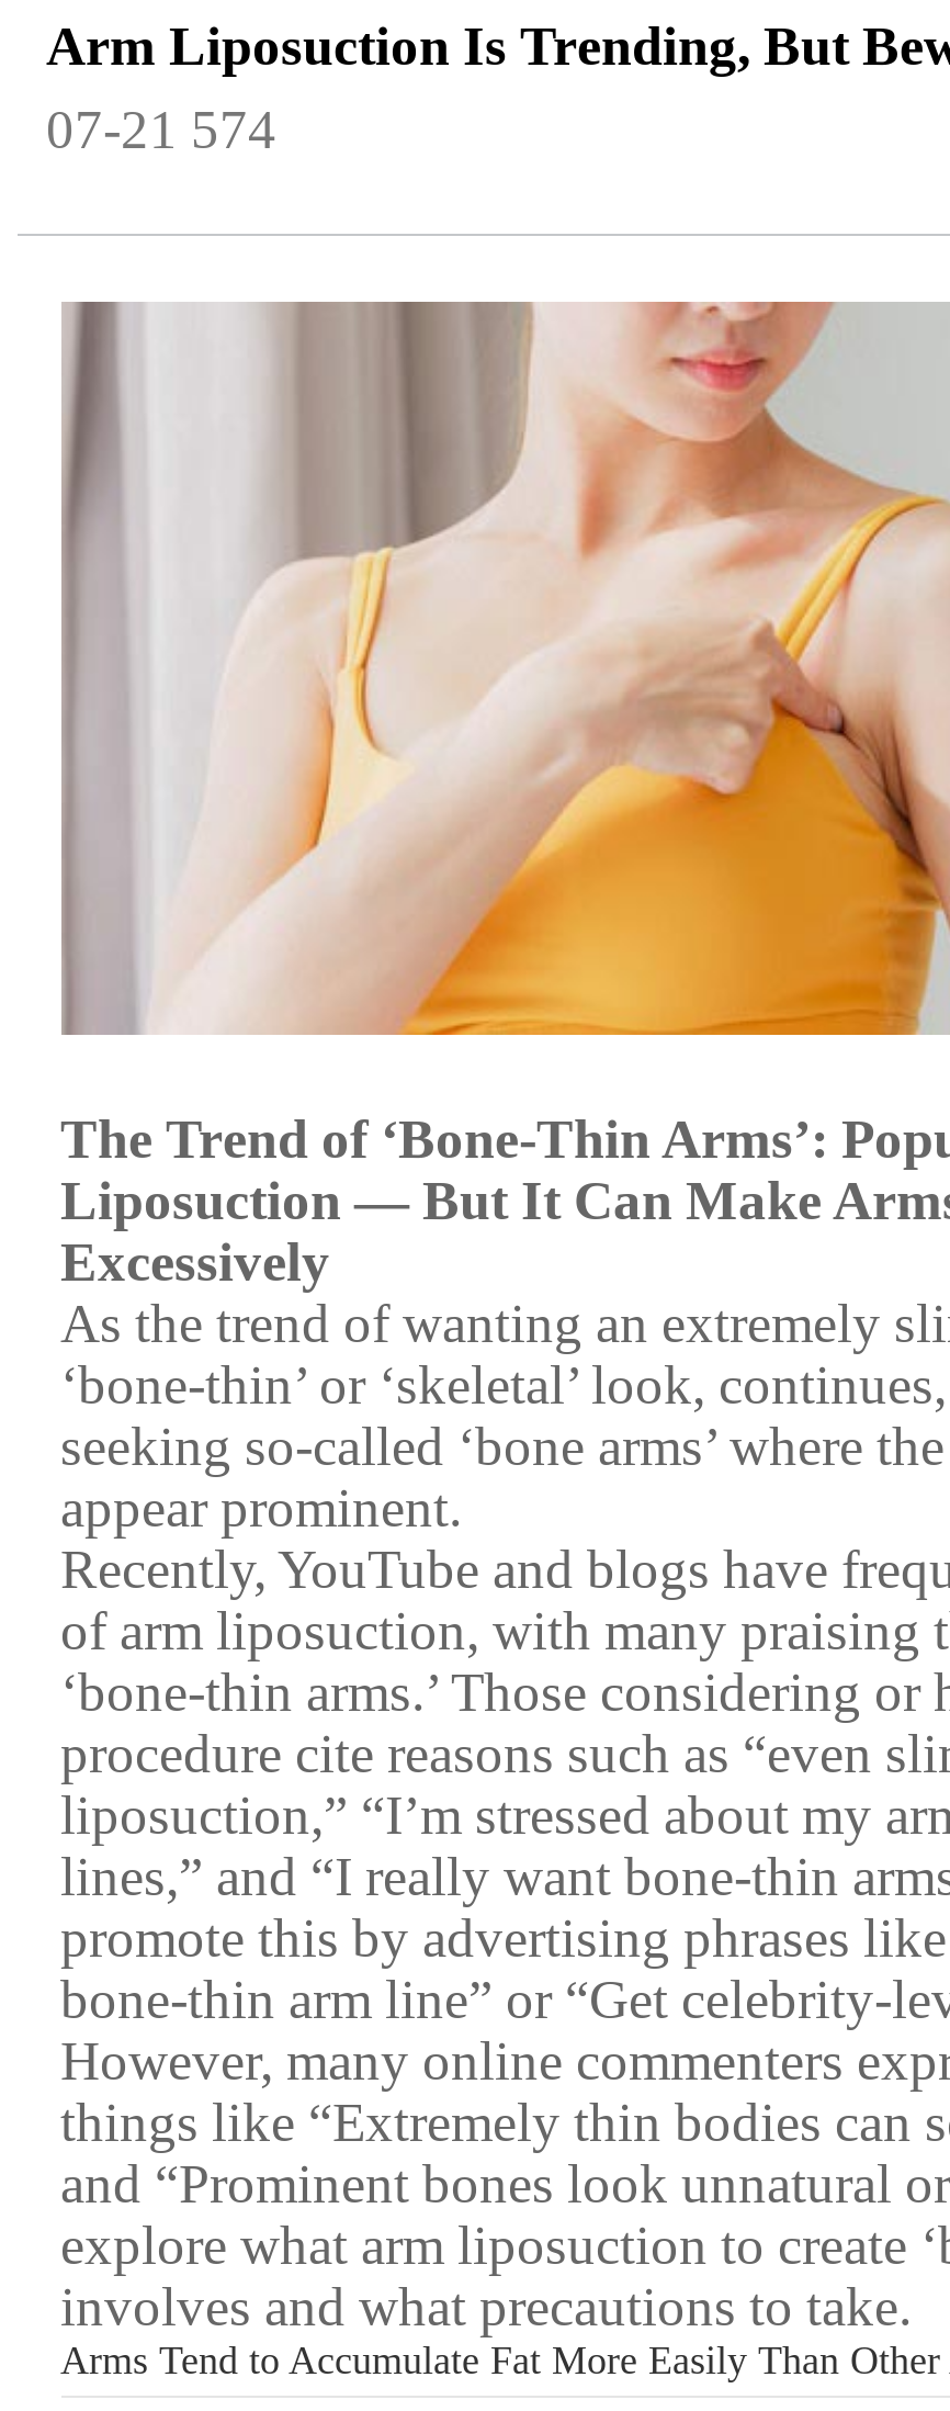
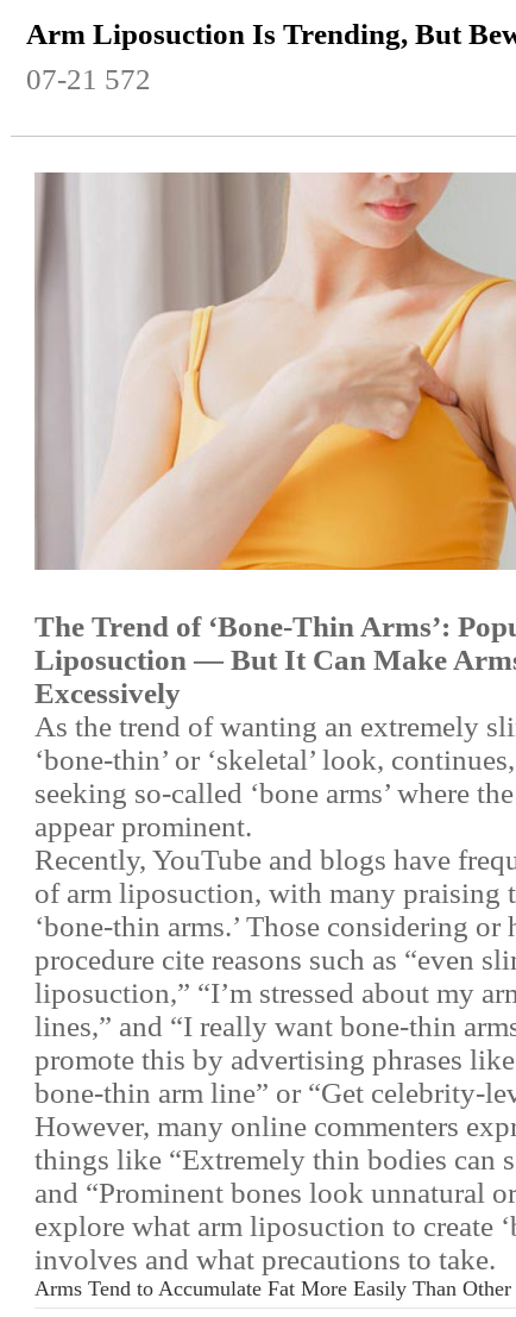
- 07-21 574
+ 07-21 572
